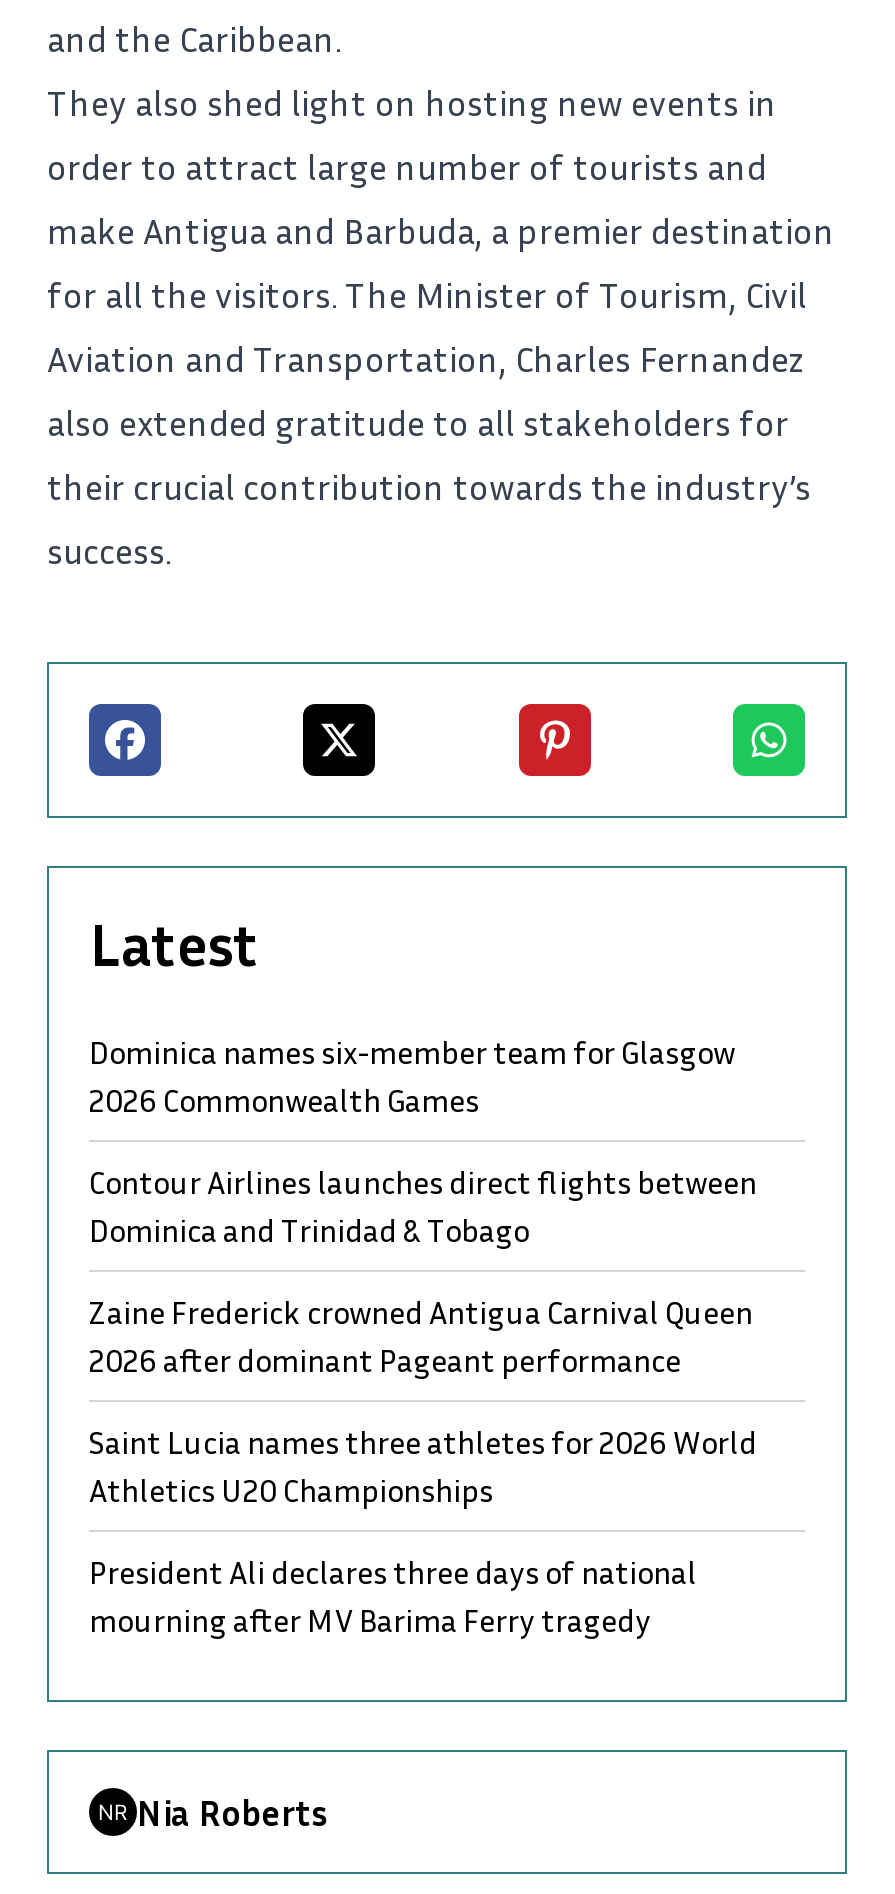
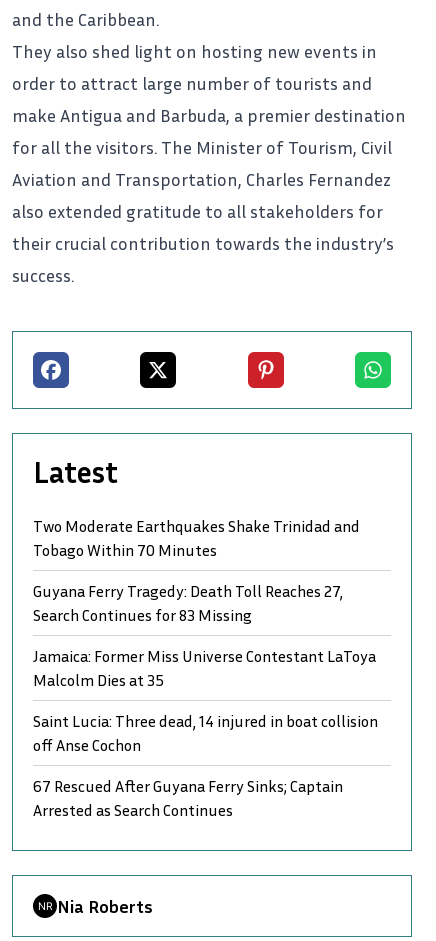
- Dominica names six-member team for Glasgow
- 2026 Commonwealth Games
+ Two Moderate Earthquakes Shake Trinidad and
+ Tobago Within 70 Minutes

- Contour Airlines launches direct flights between
- Dominica and Trinidad & Tobago
+ Guyana Ferry Tragedy: Death Toll Reaches 27,
+ Search Continues for 83 Missing

- Zaine Frederick crowned Antigua Carnival Queen
- 2026 after dominant Pageant performance
+ Jamaica: Former Miss Universe Contestant LaToya
+ Malcolm Dies at 35

- Saint Lucia names three athletes for 2026 World
- Athletics U20 Championships
+ Saint Lucia: Three dead, 14 injured in boat collision
+ off Anse Cochon

- President Ali declares three days of national
- mourning after MV Barima Ferry tragedy
+ 67 Rescued After Guyana Ferry Sinks; Captain
+ Arrested as Search Continues
